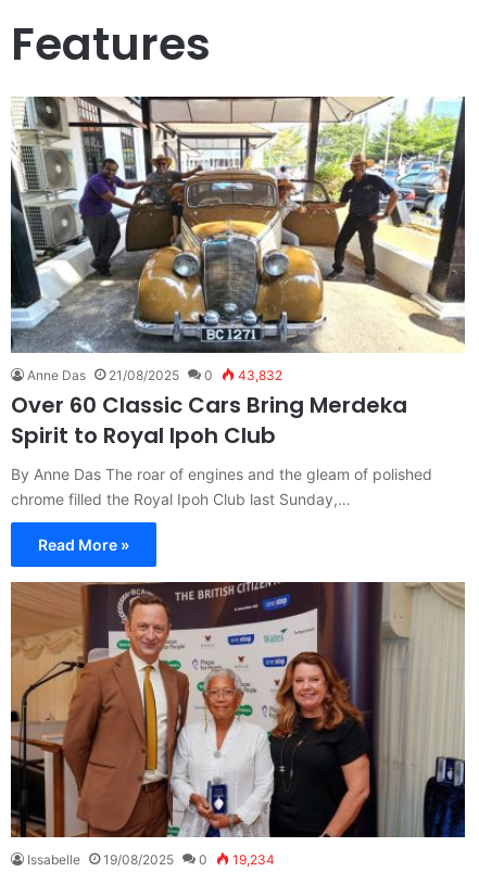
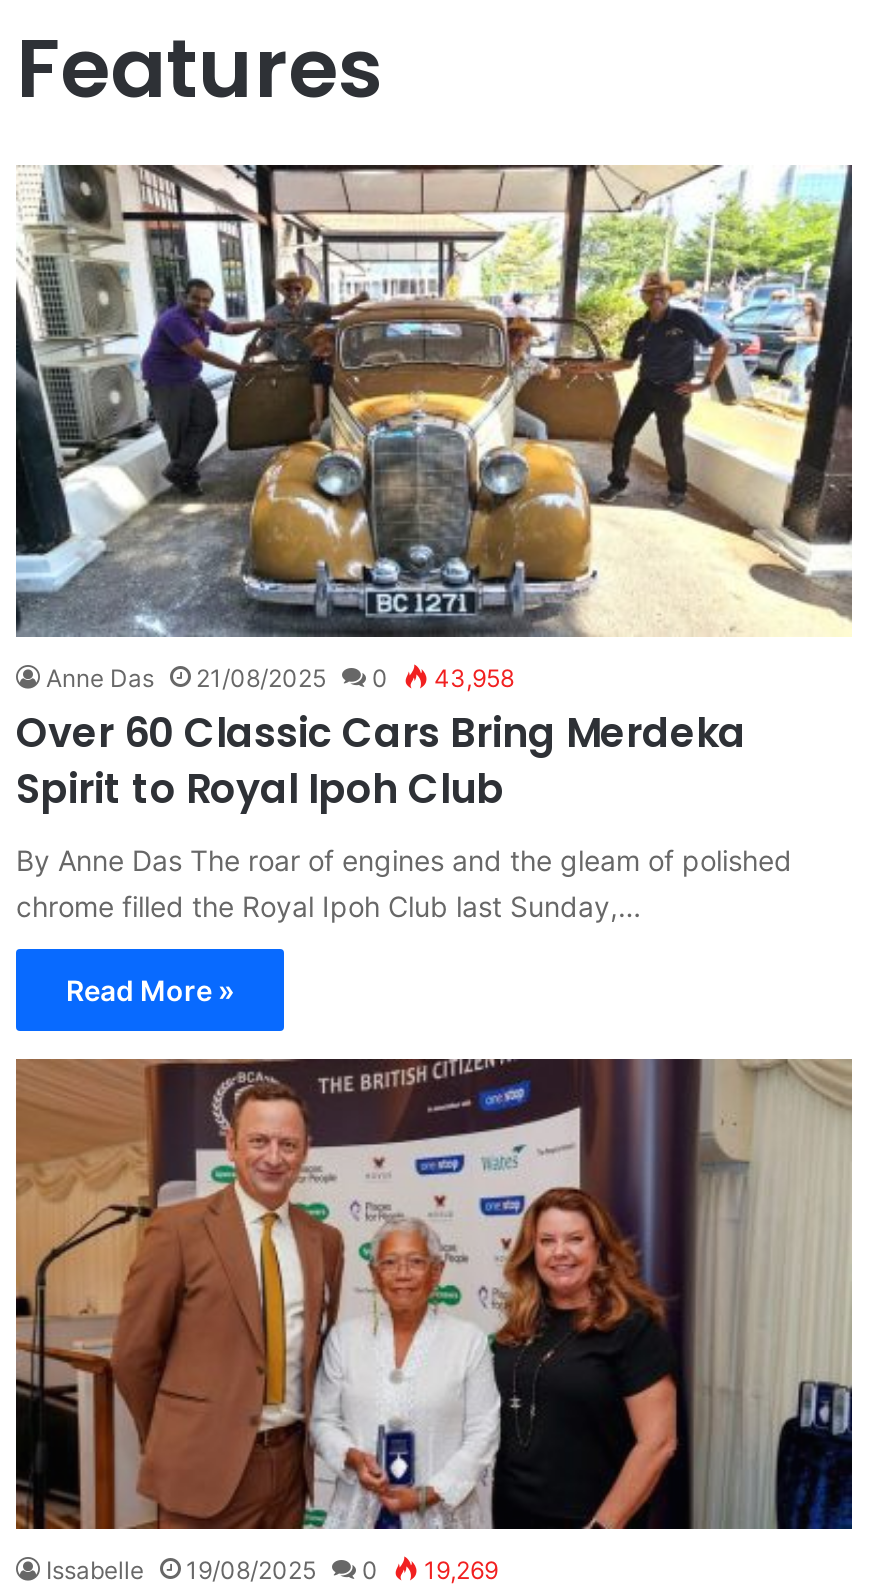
- Anne Das 21/08/2025 0 43,832
+ Anne Das 21/08/2025 0 43,958

- Issabelle 19/08/2025 0 19,234
+ Issabelle 19/08/2025 0 19,269
